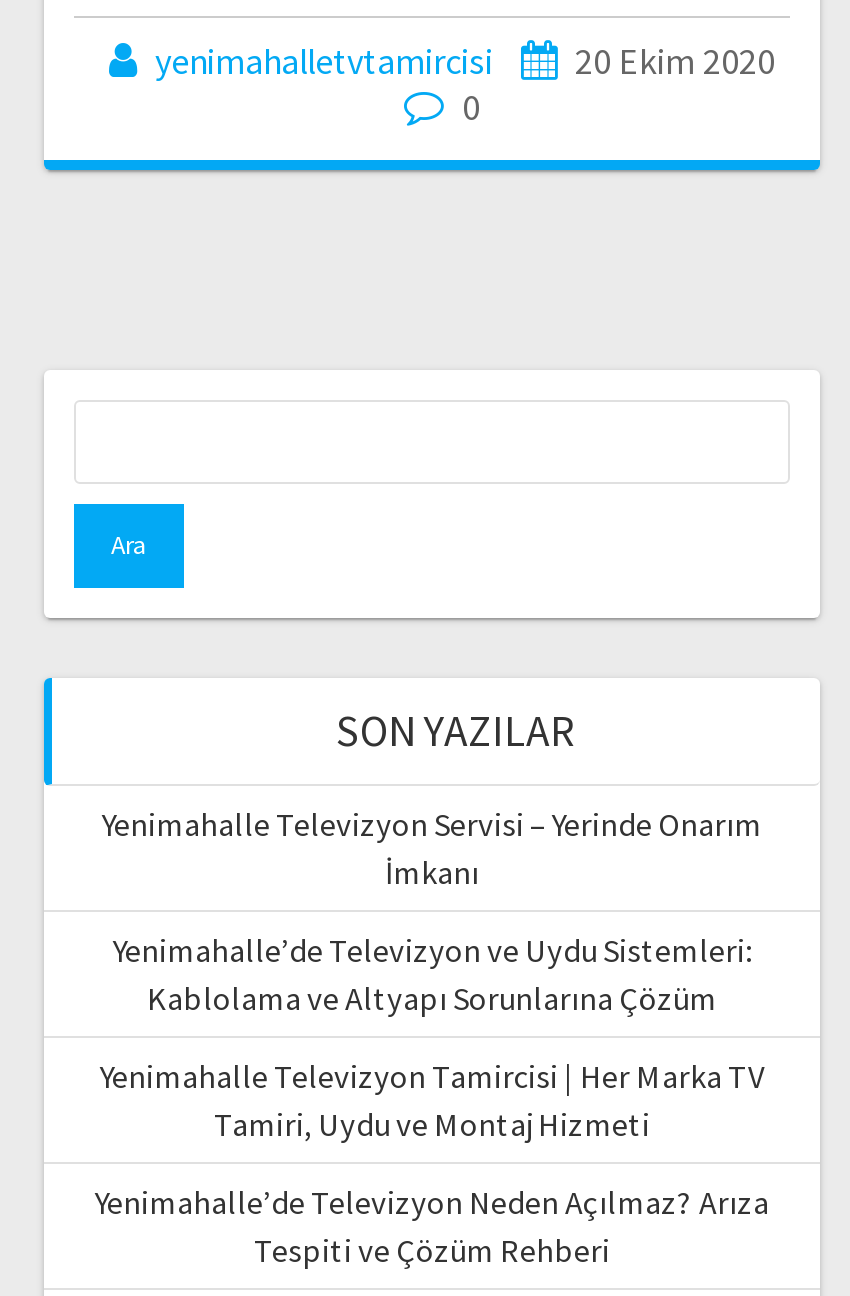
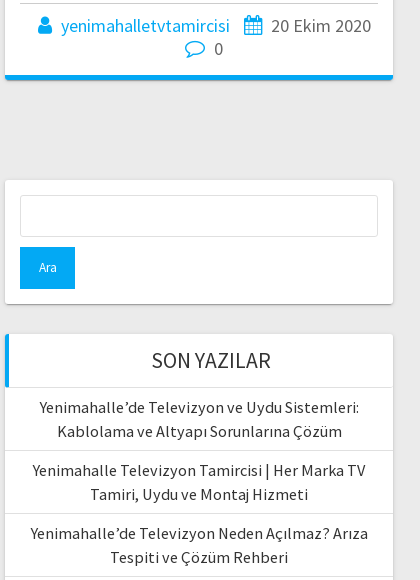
- Yenimahalle Televizyon Servisi – Yerinde Onarım
- İmkanı
